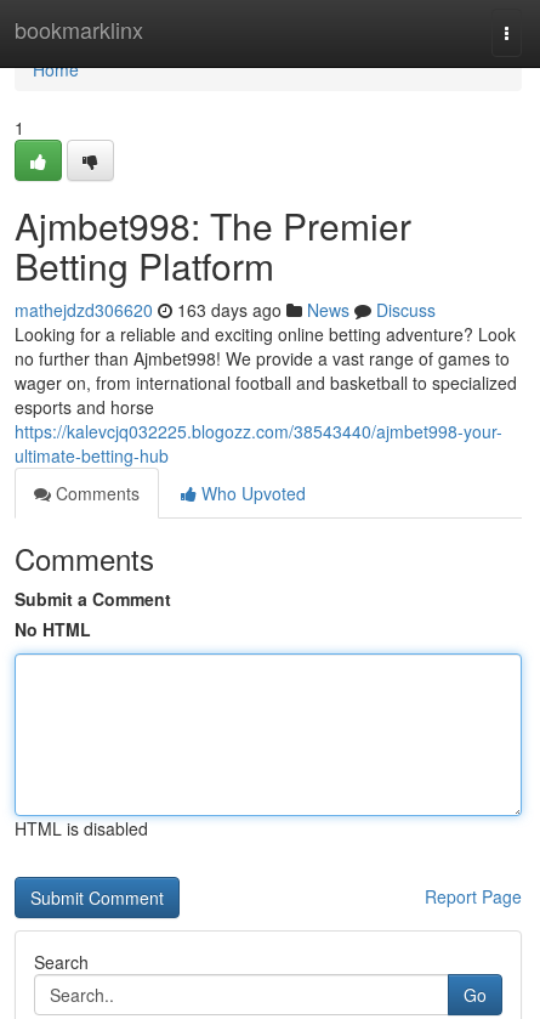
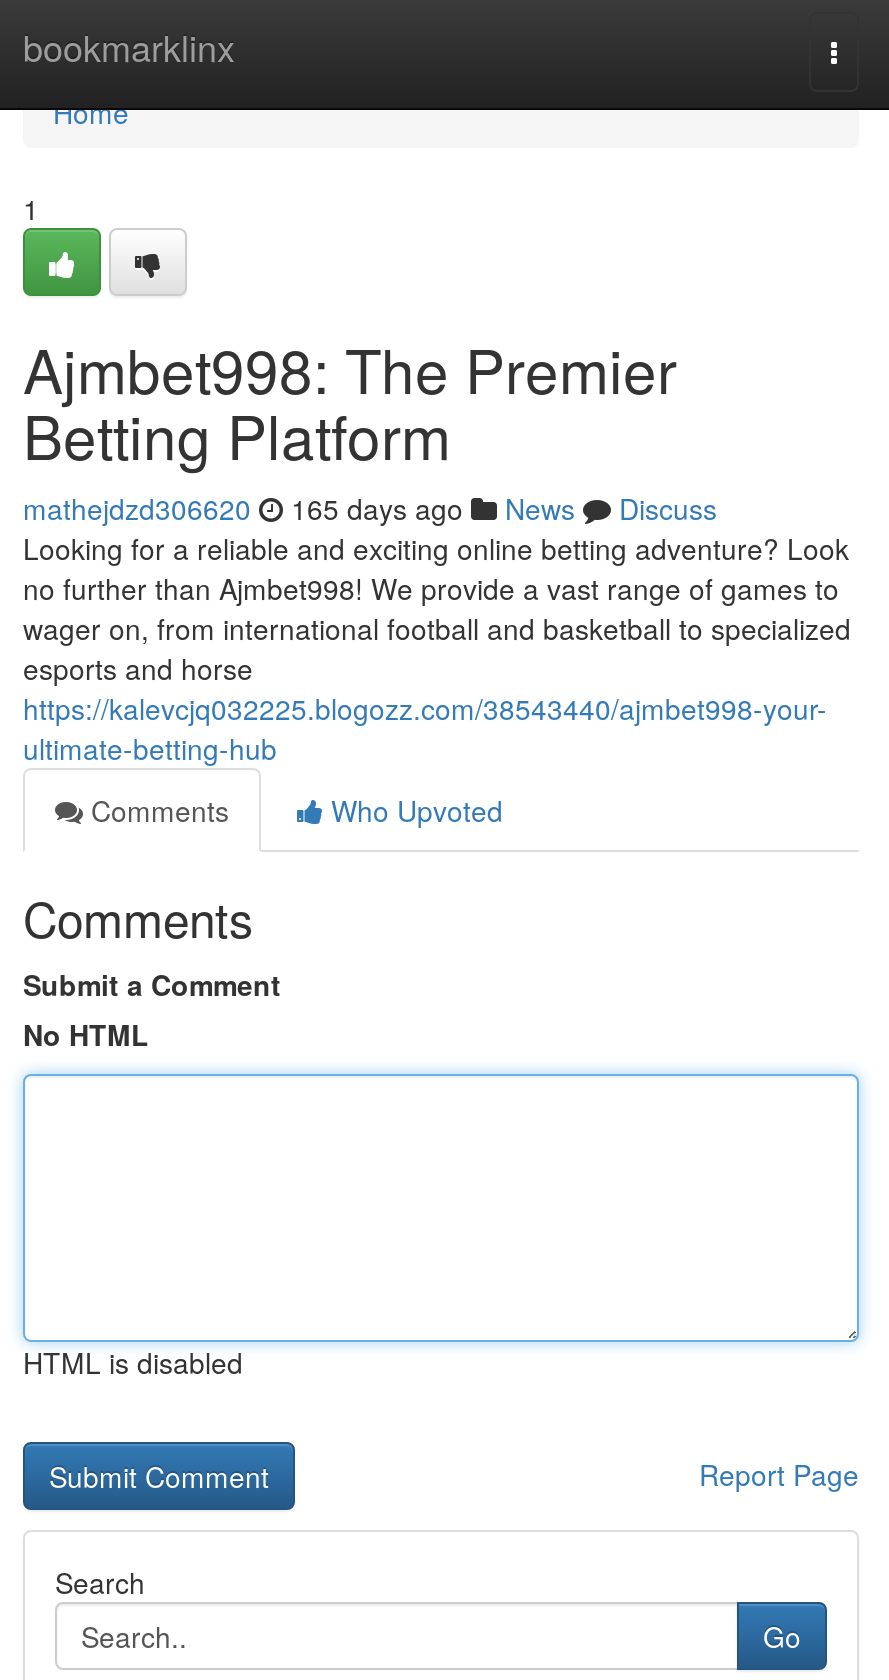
- mathejdzd306620 163 days ago News Discuss
+ mathejdzd306620 165 days ago News Discuss
